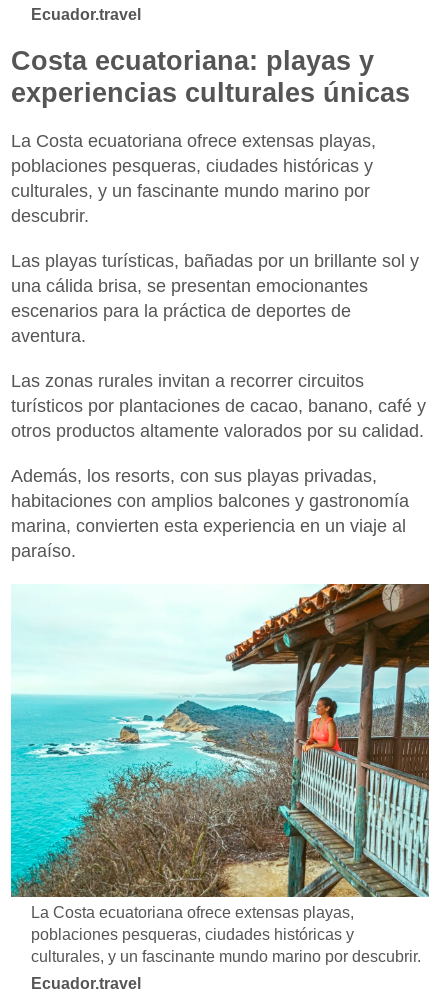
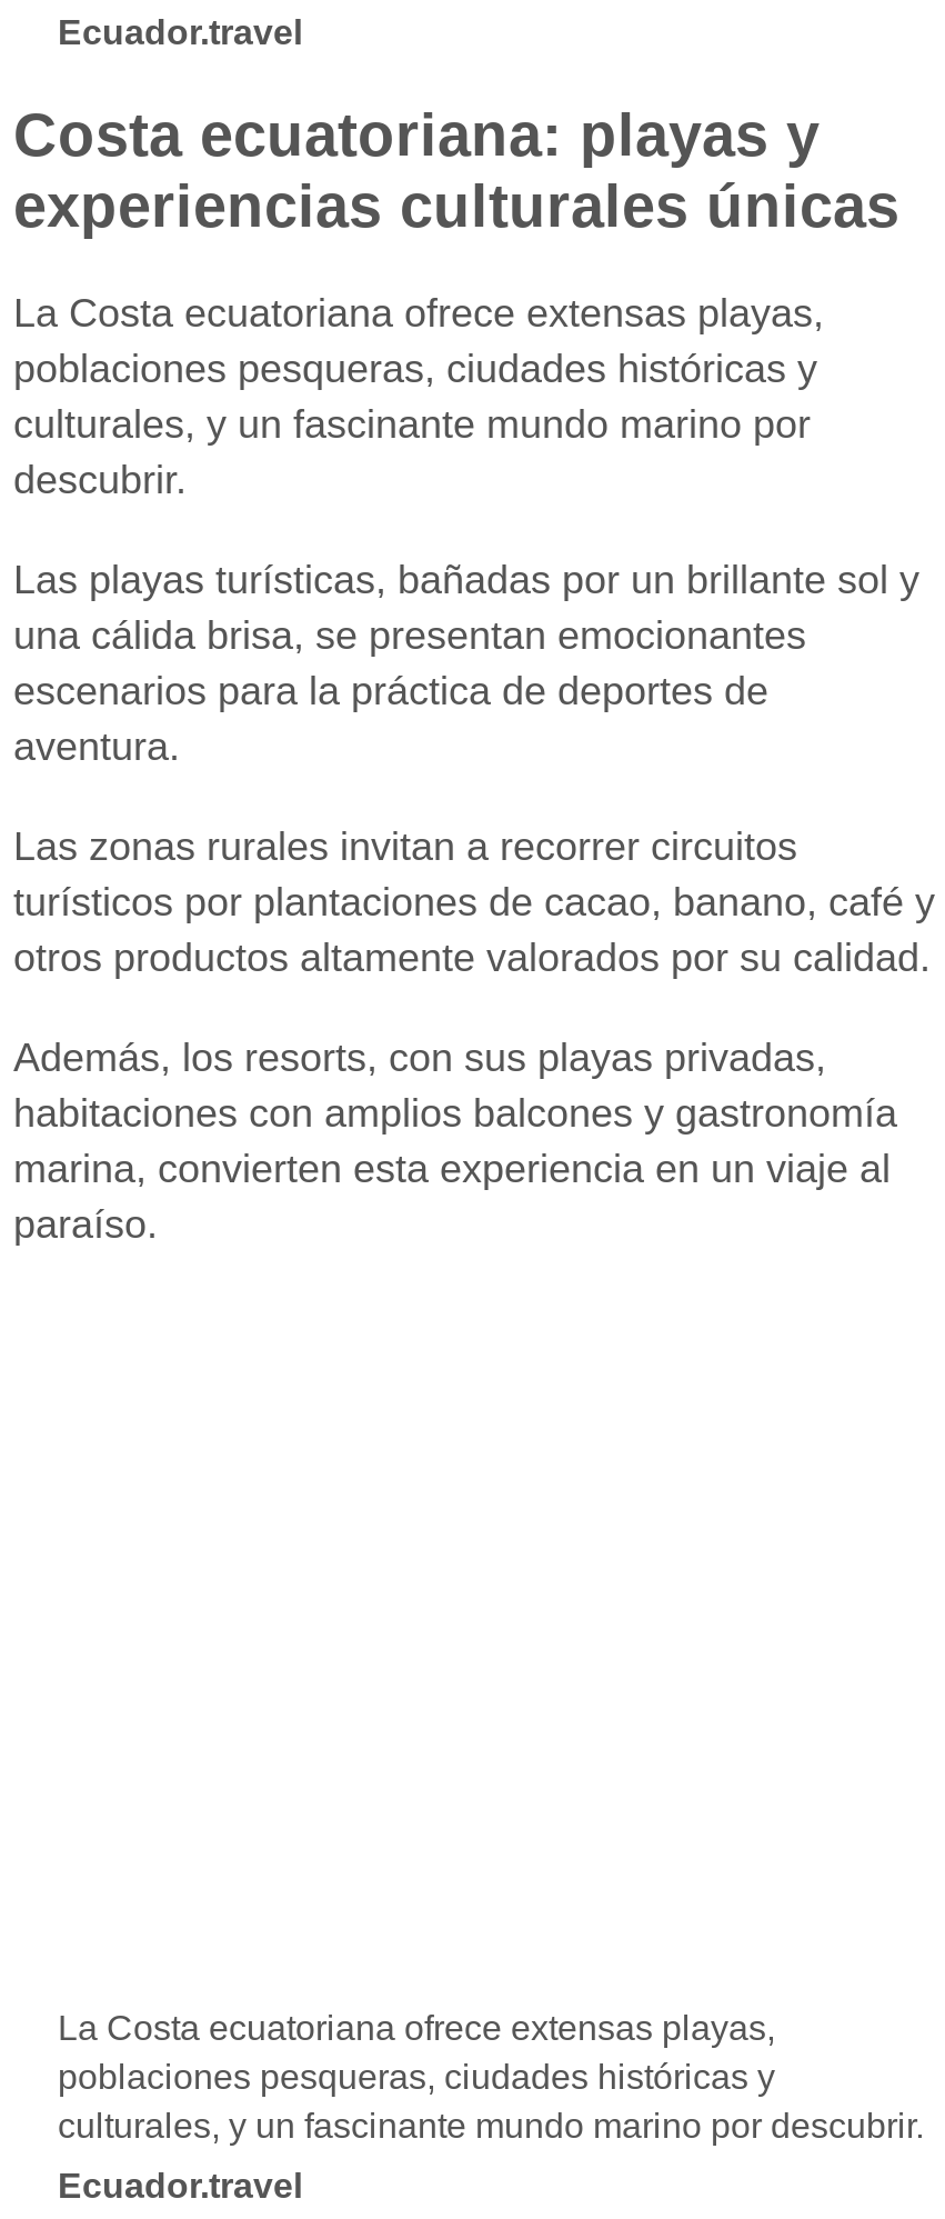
- [image]
